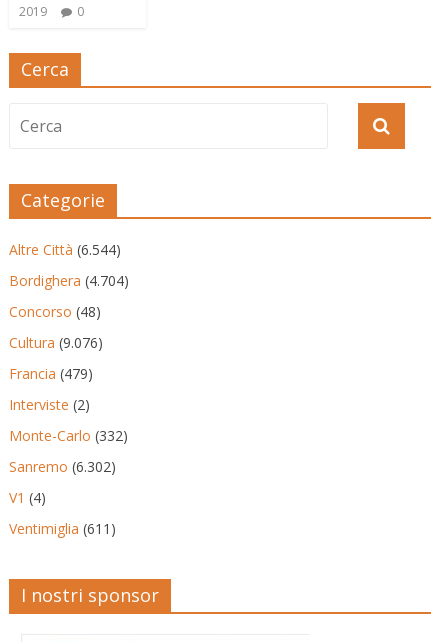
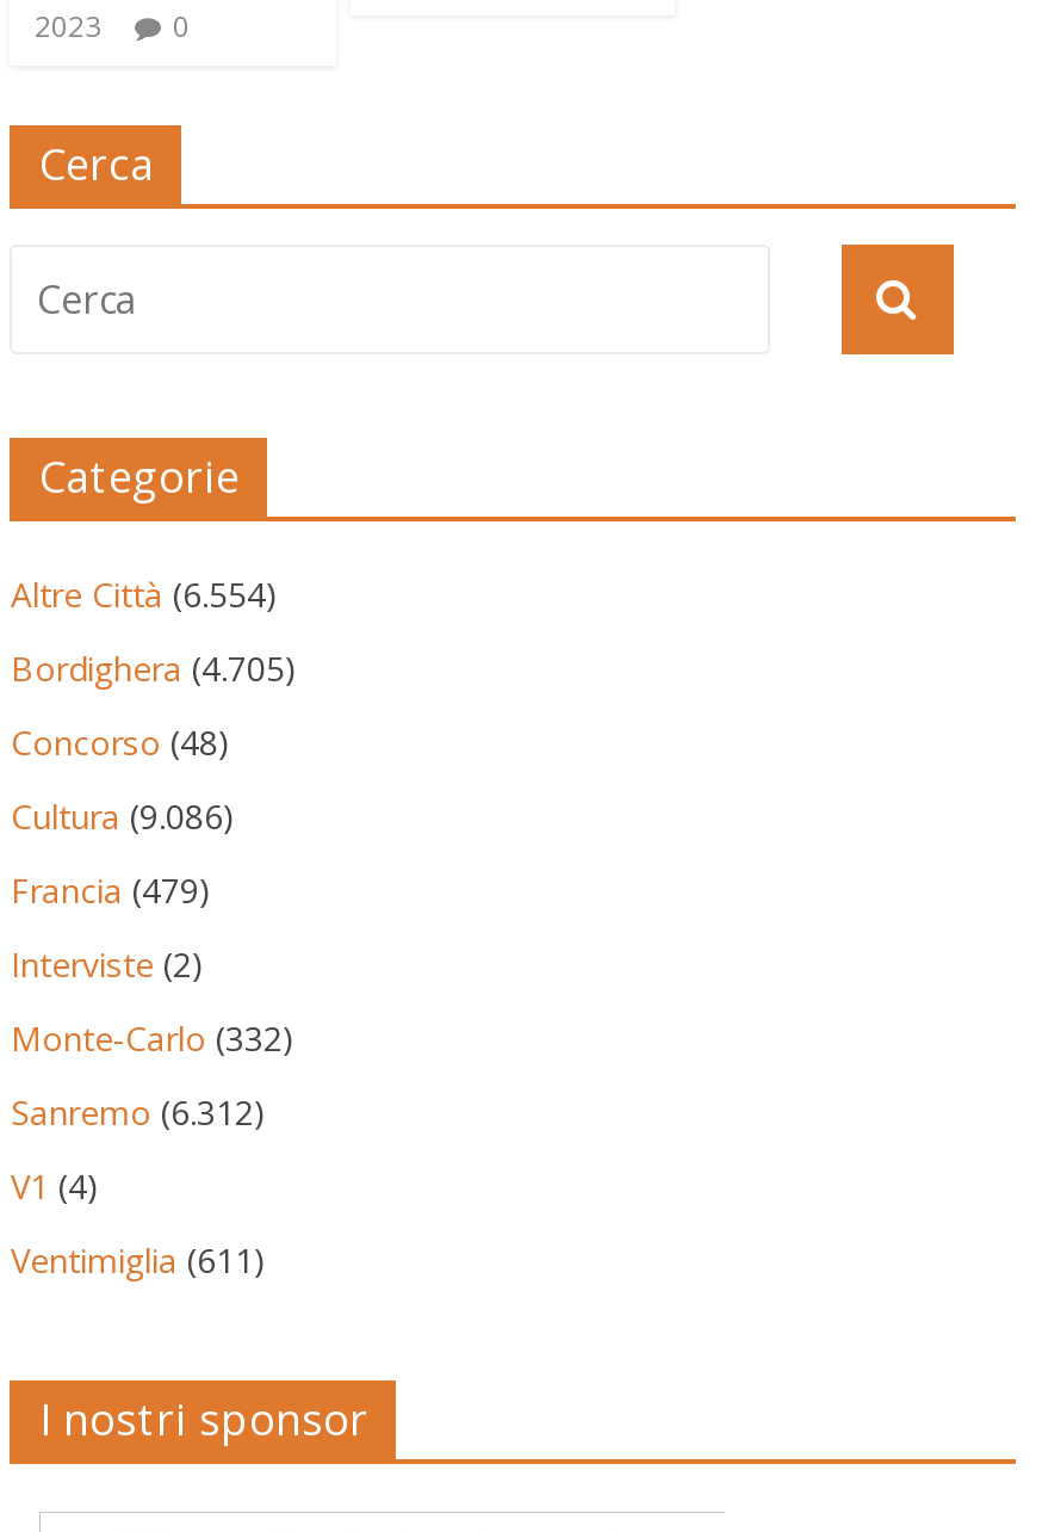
- 2019 0
+ 2023 0

- Altre Città (6.544)
+ Altre Città (6.554)

- Bordighera (4.704)
+ Bordighera (4.705)

- Cultura (9.076)
+ Cultura (9.086)

- Sanremo (6.302)
+ Sanremo (6.312)
